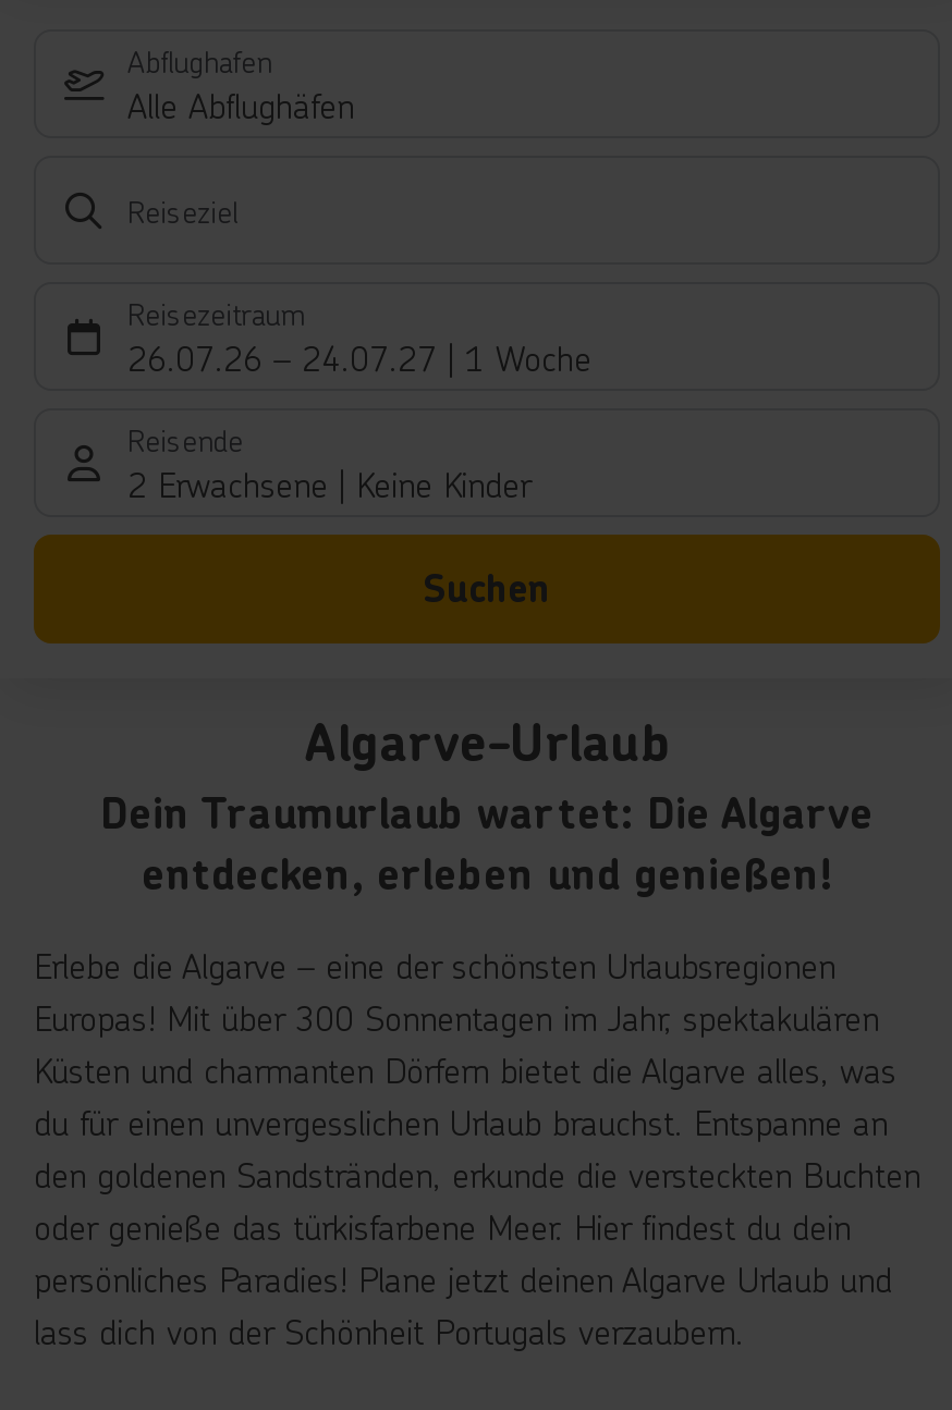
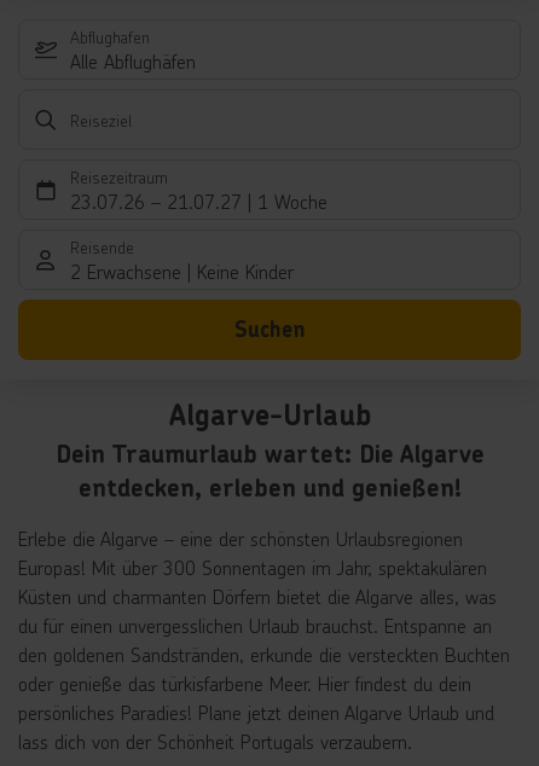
- 26.07.26 – 24.07.27 1 Woche
+ 23.07.26 – 21.07.27 1 Woche
